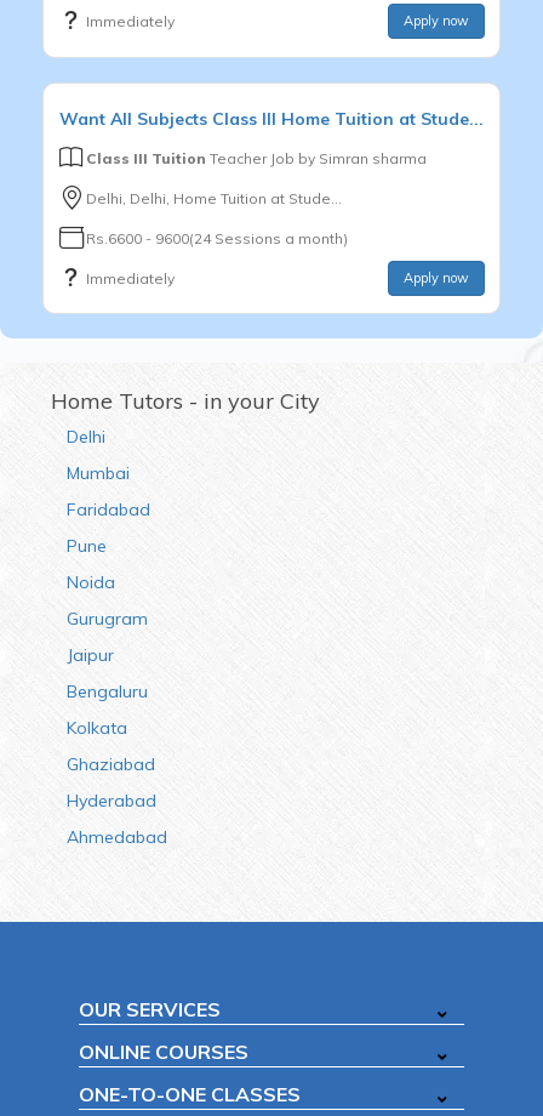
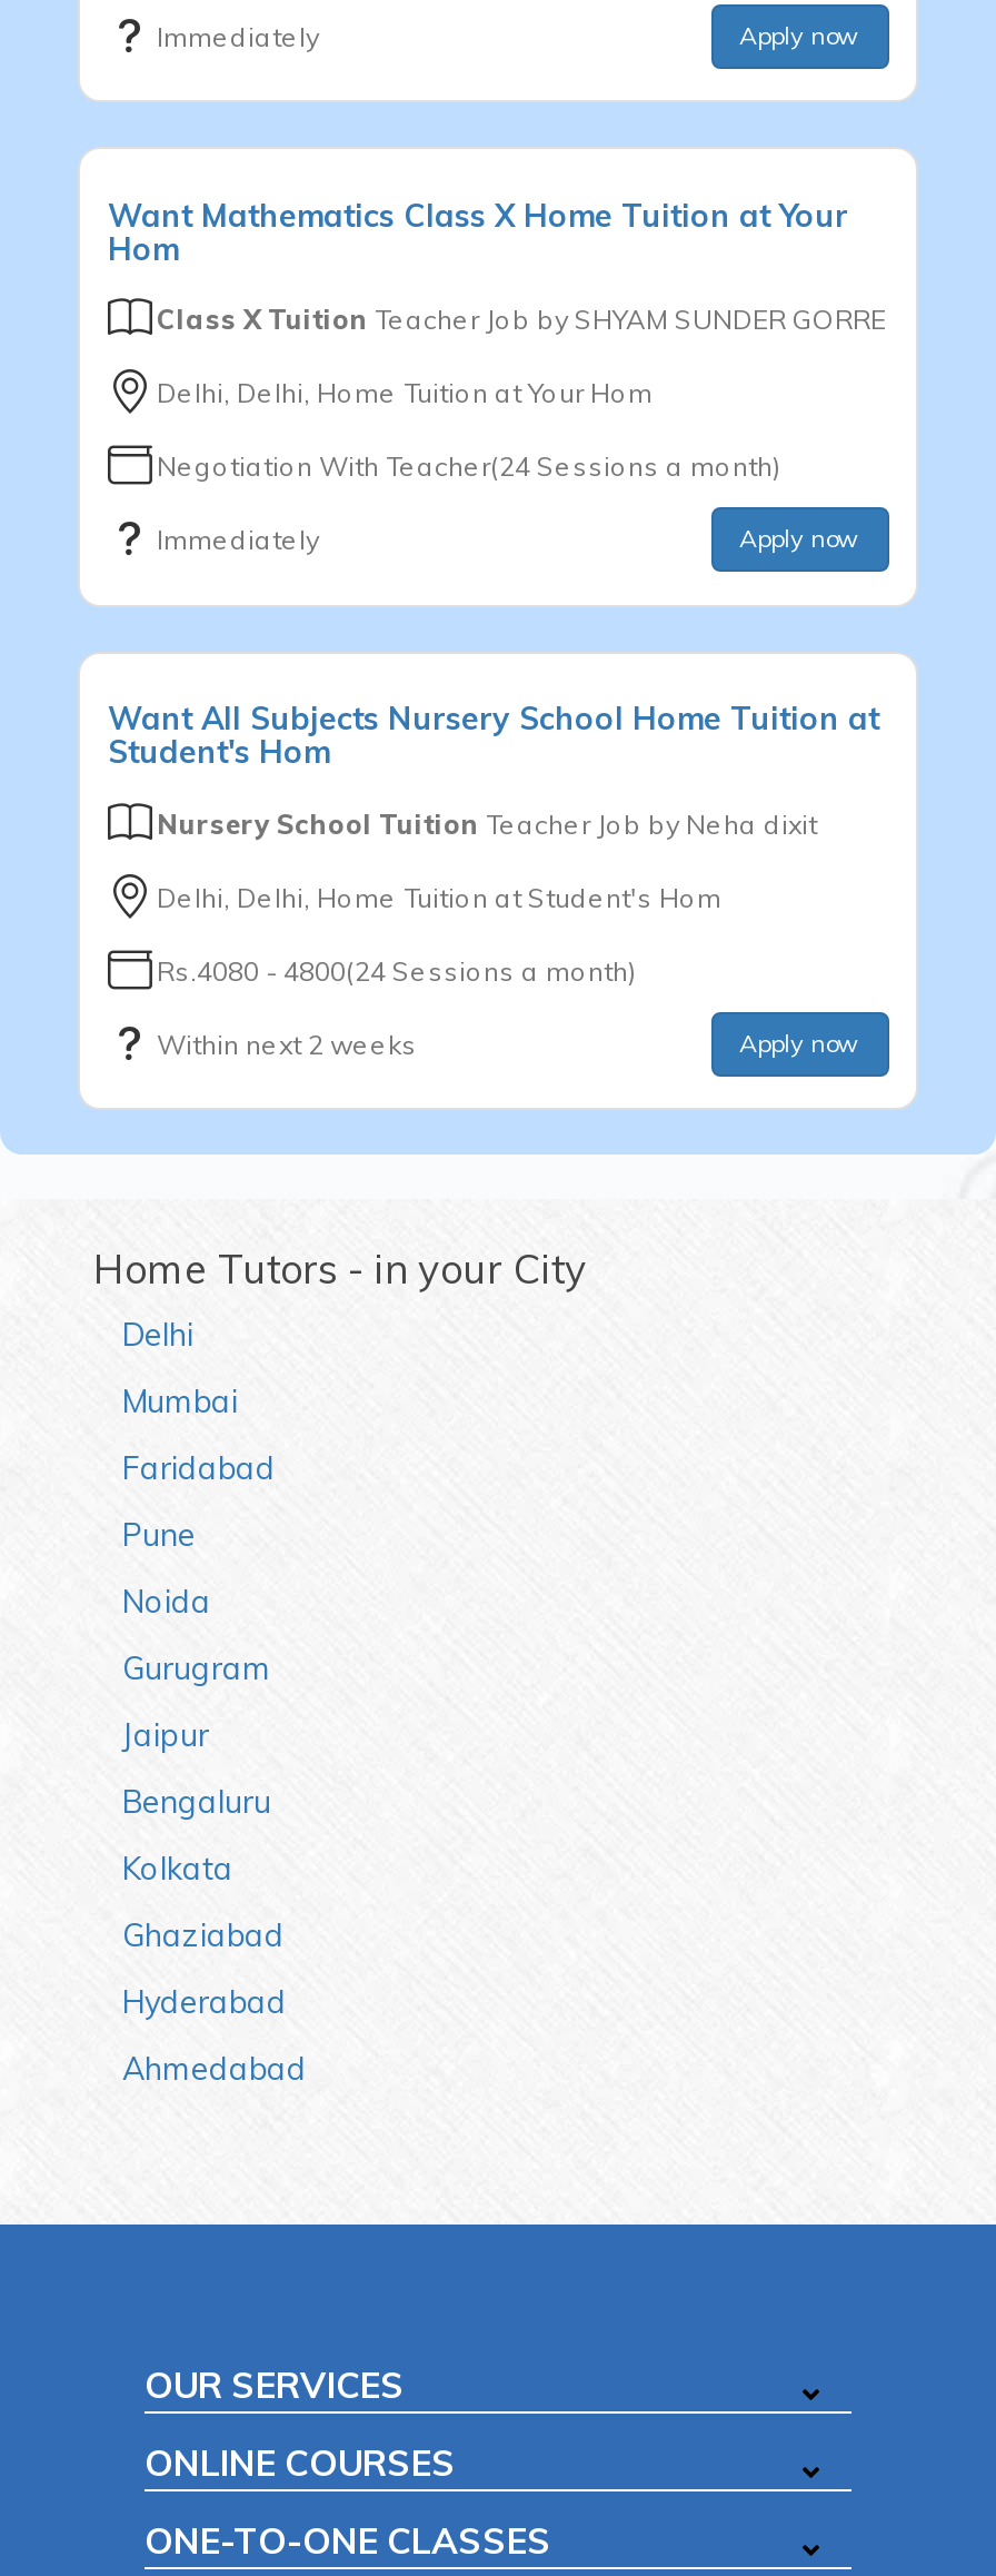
- Want All Subjects Class III Home Tuition at Stude...
+ Want Mathematics Class X Home Tuition at Your
+ Hom

- Class III Tuition Teacher Job by Simran sharma
+ Class X Tuition Teacher Job by SHYAM SUNDER GORRE

- Delhi, Delhi, Home Tuition at Stude...
+ Delhi, Delhi, Home Tuition at Your Hom

- Rs.6600 - 9600(24 Sessions a month)
+ Negotiation With Teacher(24 Sessions a month)

+ Want All Subjects Nursery School Home Tuition at
+ Student's Hom
+ Nursery School Tuition Teacher Job by Neha dixit
+ Delhi, Delhi, Home Tuition at Student's Hom
+ Rs.4080 - 4800(24 Sessions a month)
+ Within next 2 weeks

+ Apply now
